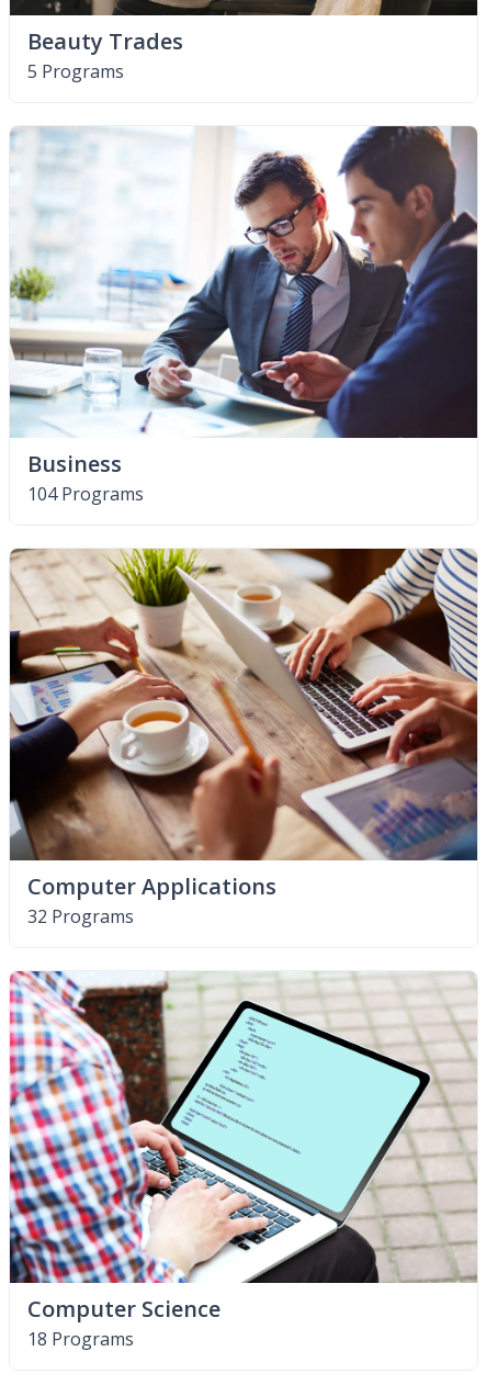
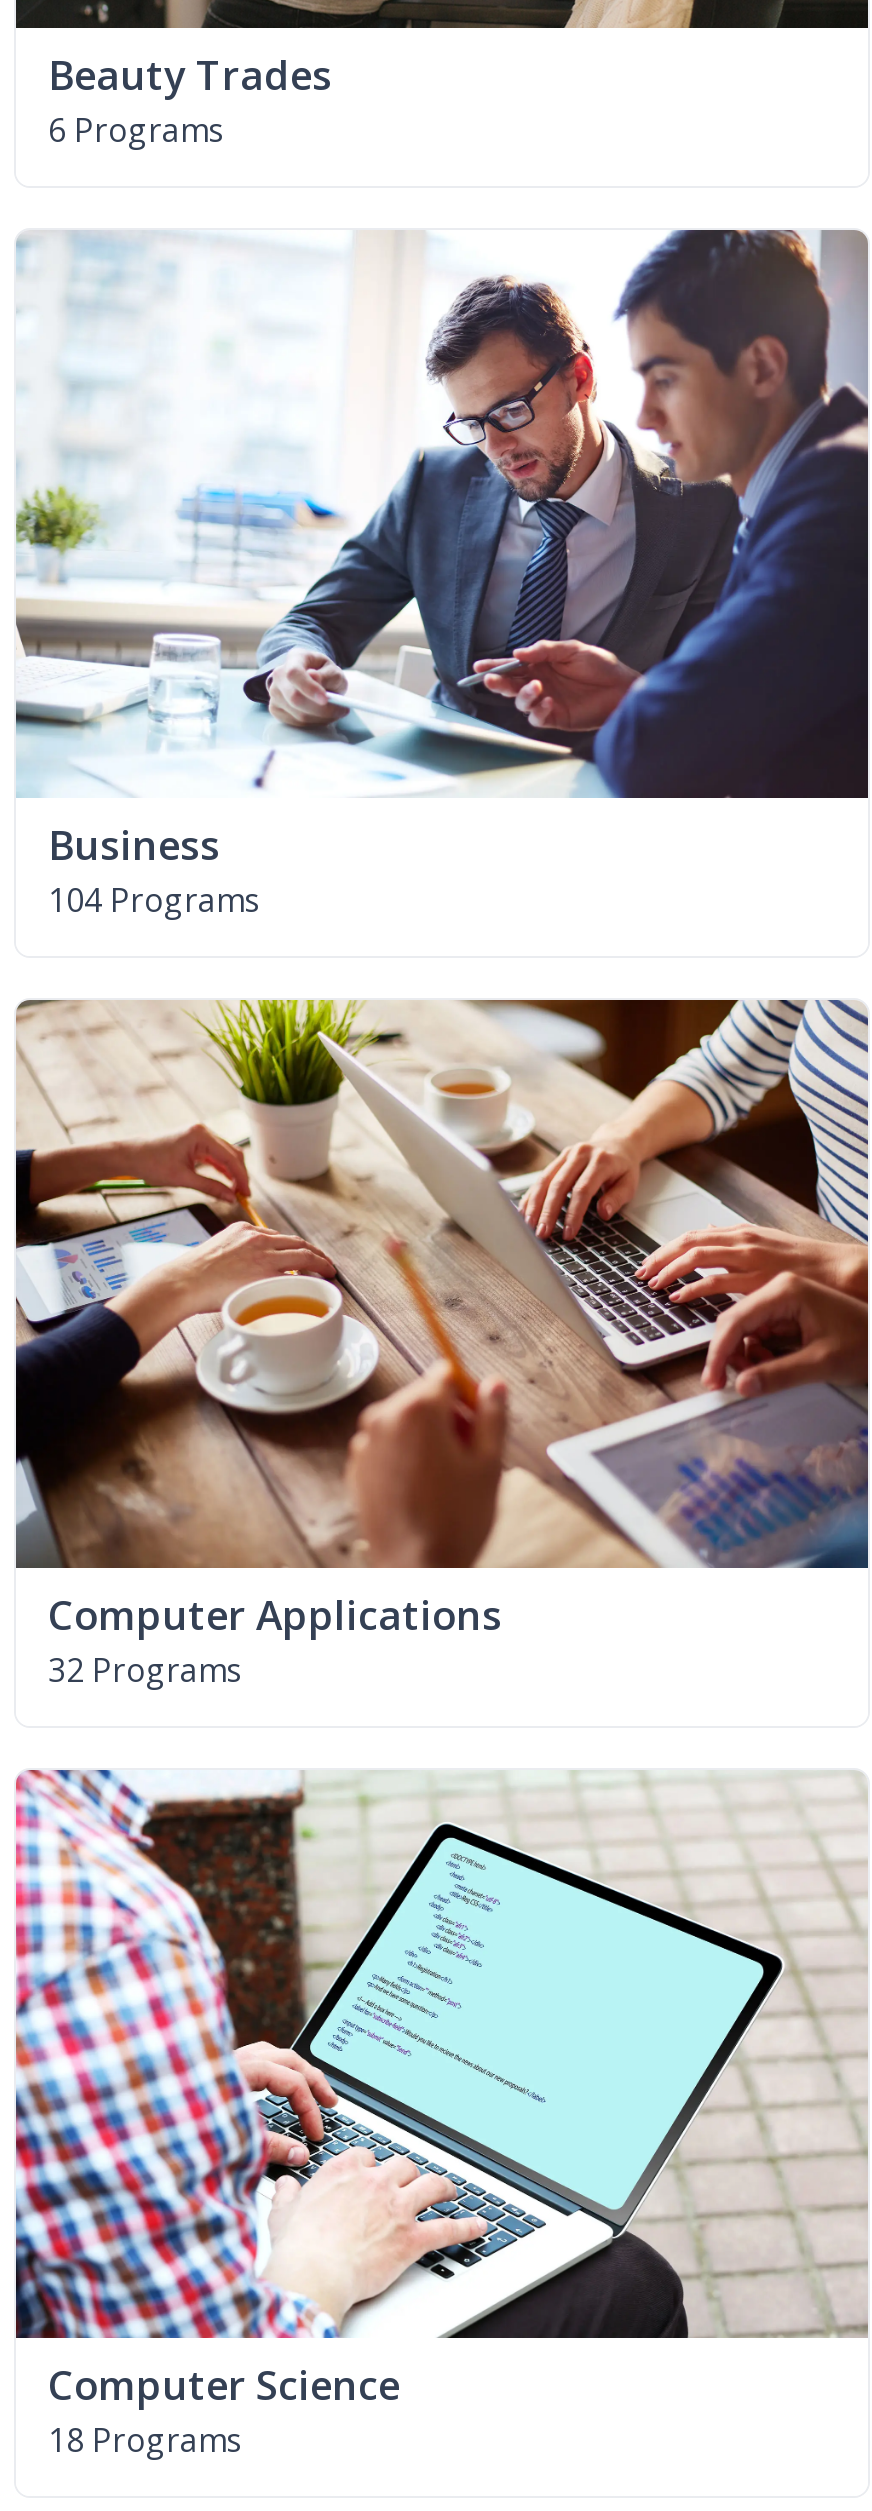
- 5 Programs
+ 6 Programs
